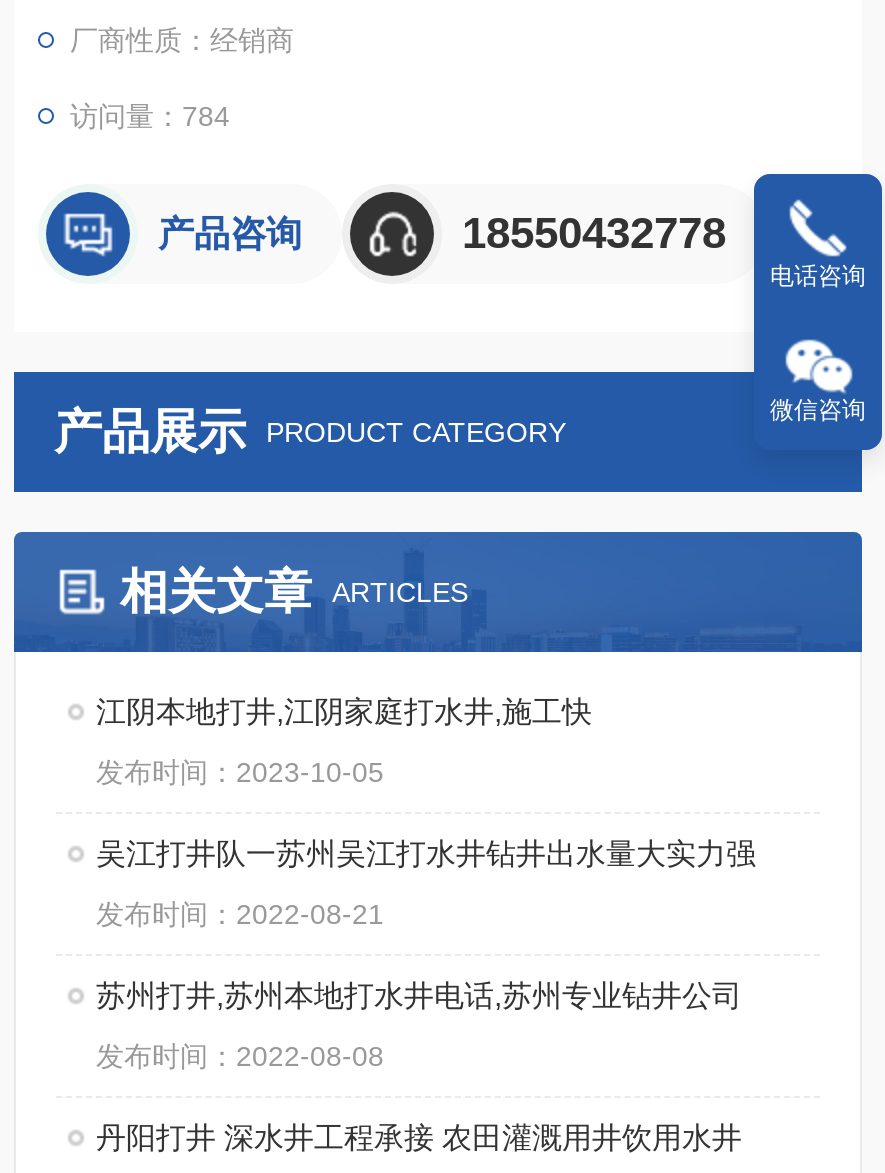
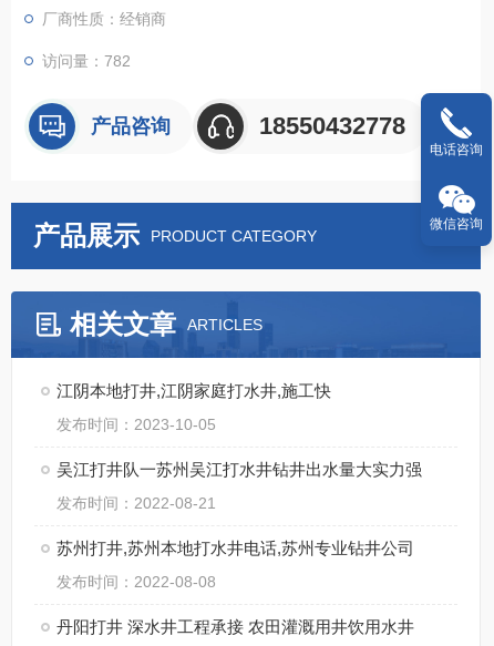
- 访问量：784
+ 访问量：782
